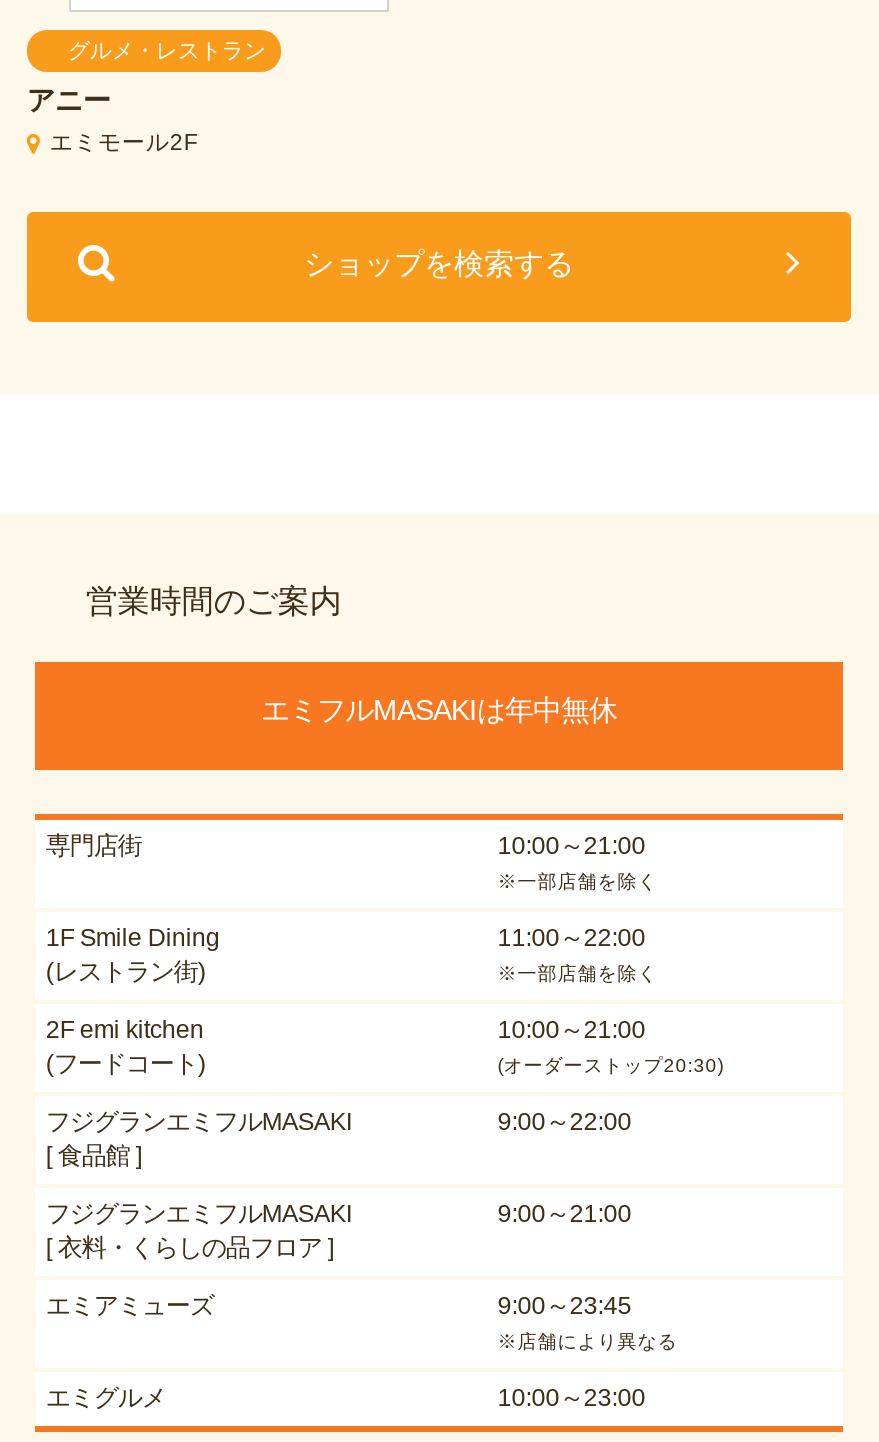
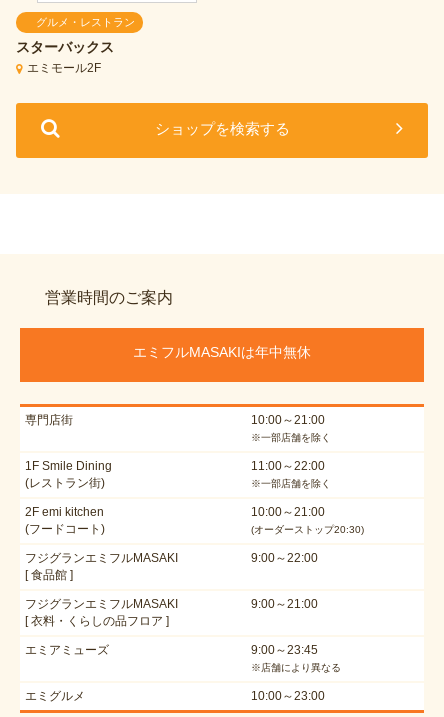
- アニー
+ スターバックス
